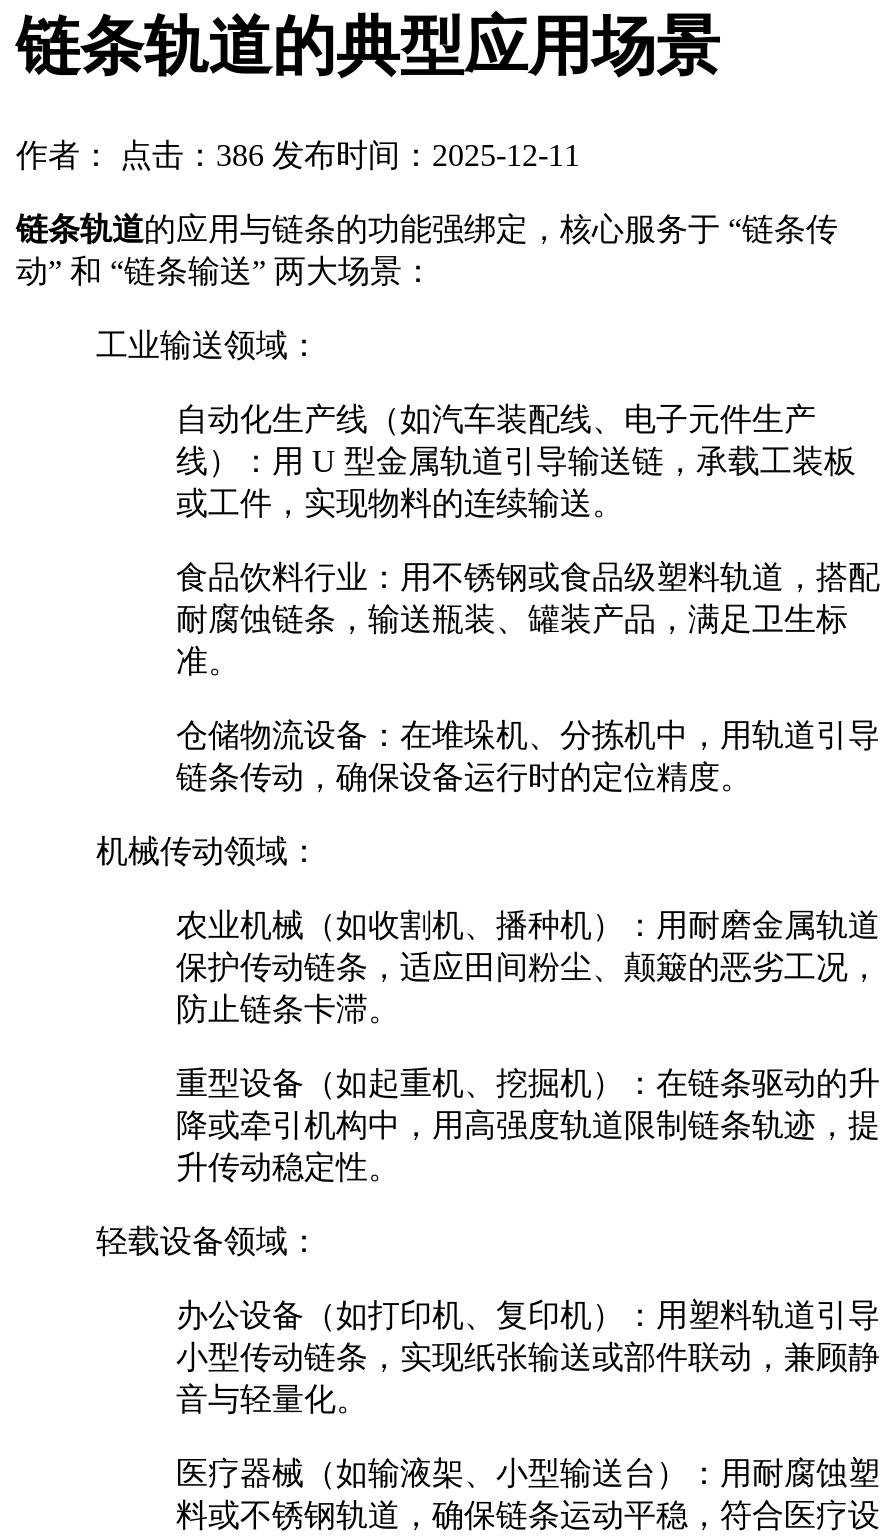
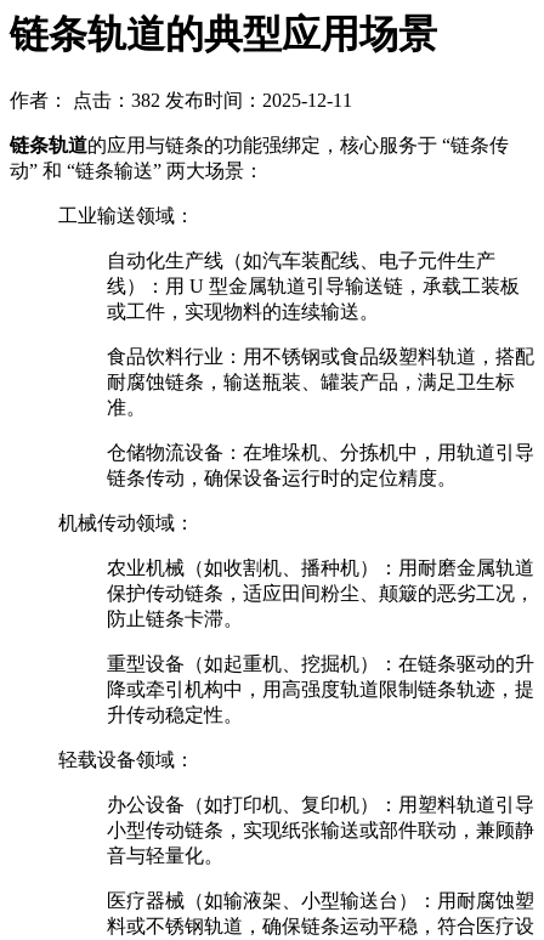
- 作者： 点击：386 发布时间：2025-12-11
+ 作者： 点击：382 发布时间：2025-12-11
